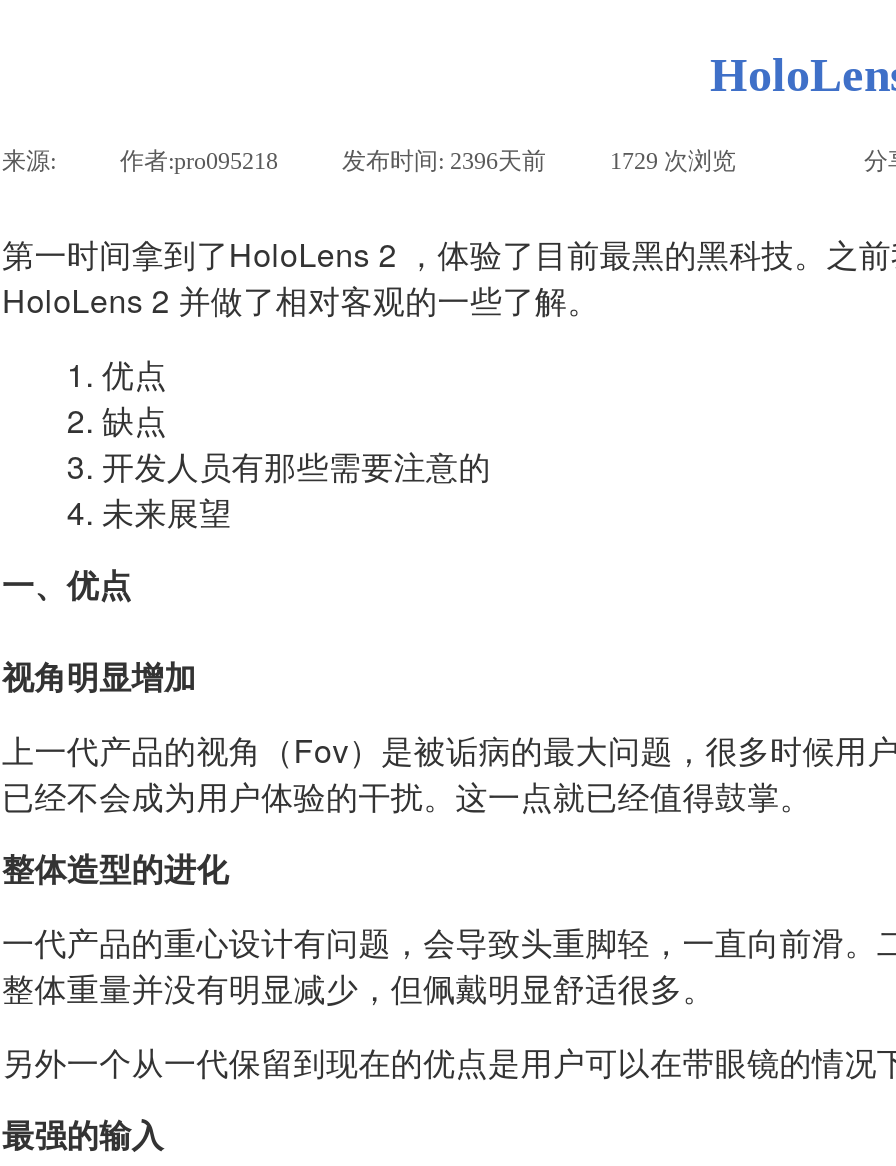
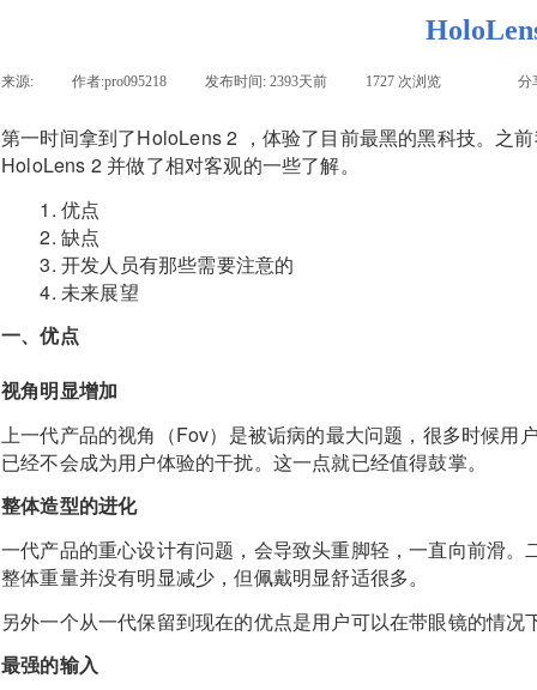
- 发布时间: 2396天前
+ 发布时间: 2393天前

- 1729次浏览
+ 1727次浏览
